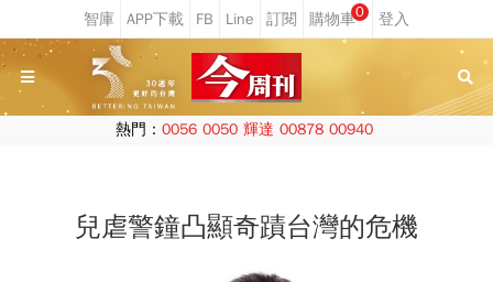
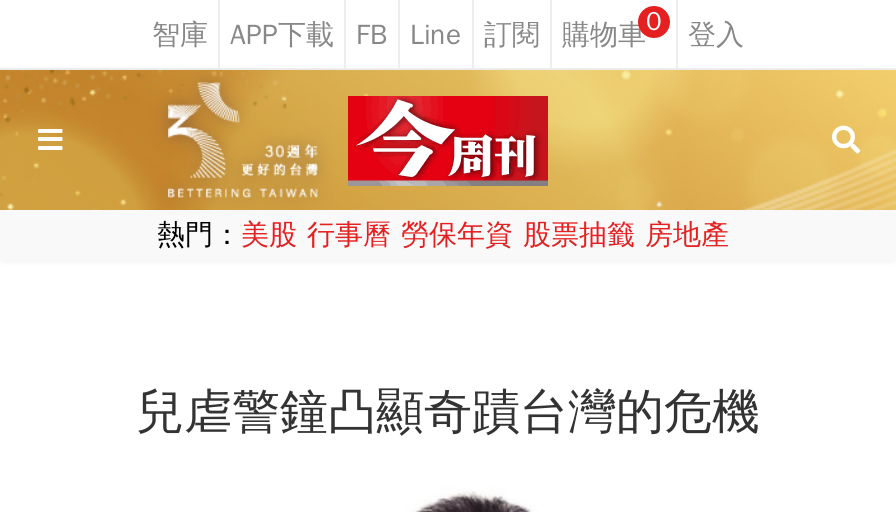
- 熱門：0056 0050 輝達 00878 00940
+ 熱門：美股 行事曆 勞保年資 股票抽籤 房地產
